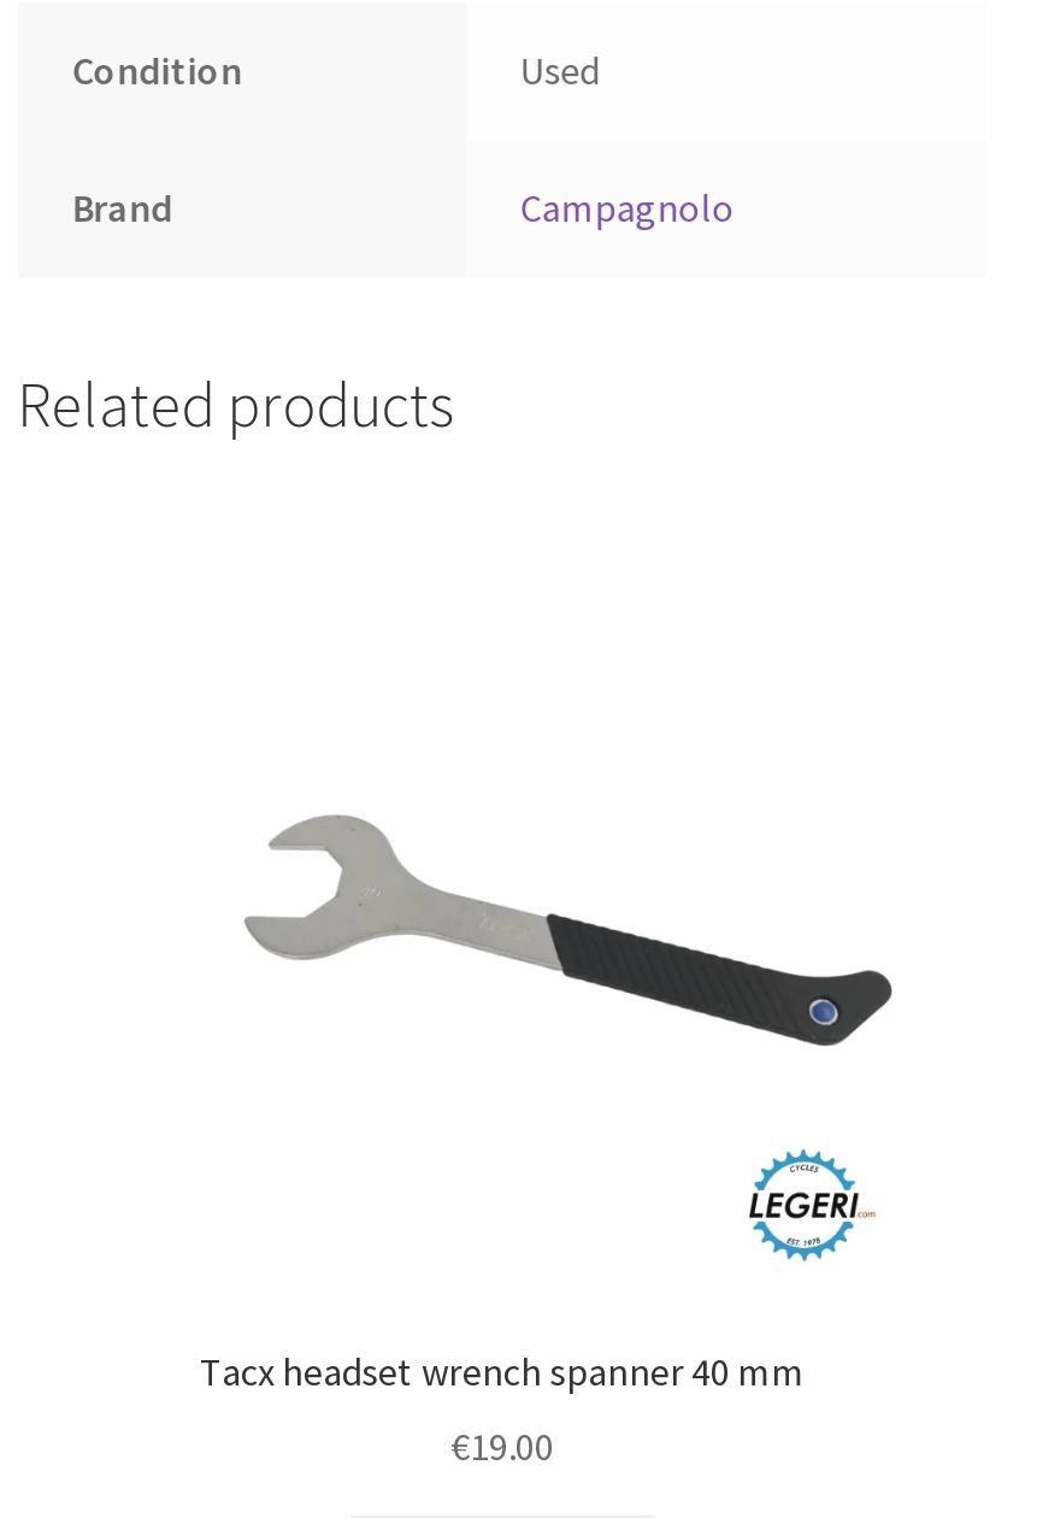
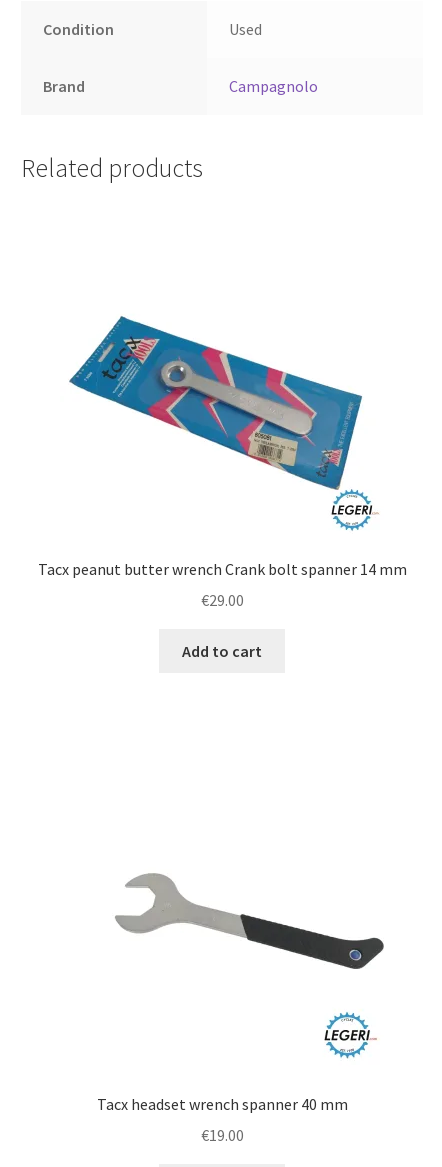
+ [image]
+ Tacx peanut butter wrench Crank bolt spanner 14 mm
+ €29.00
+ Add to cart
